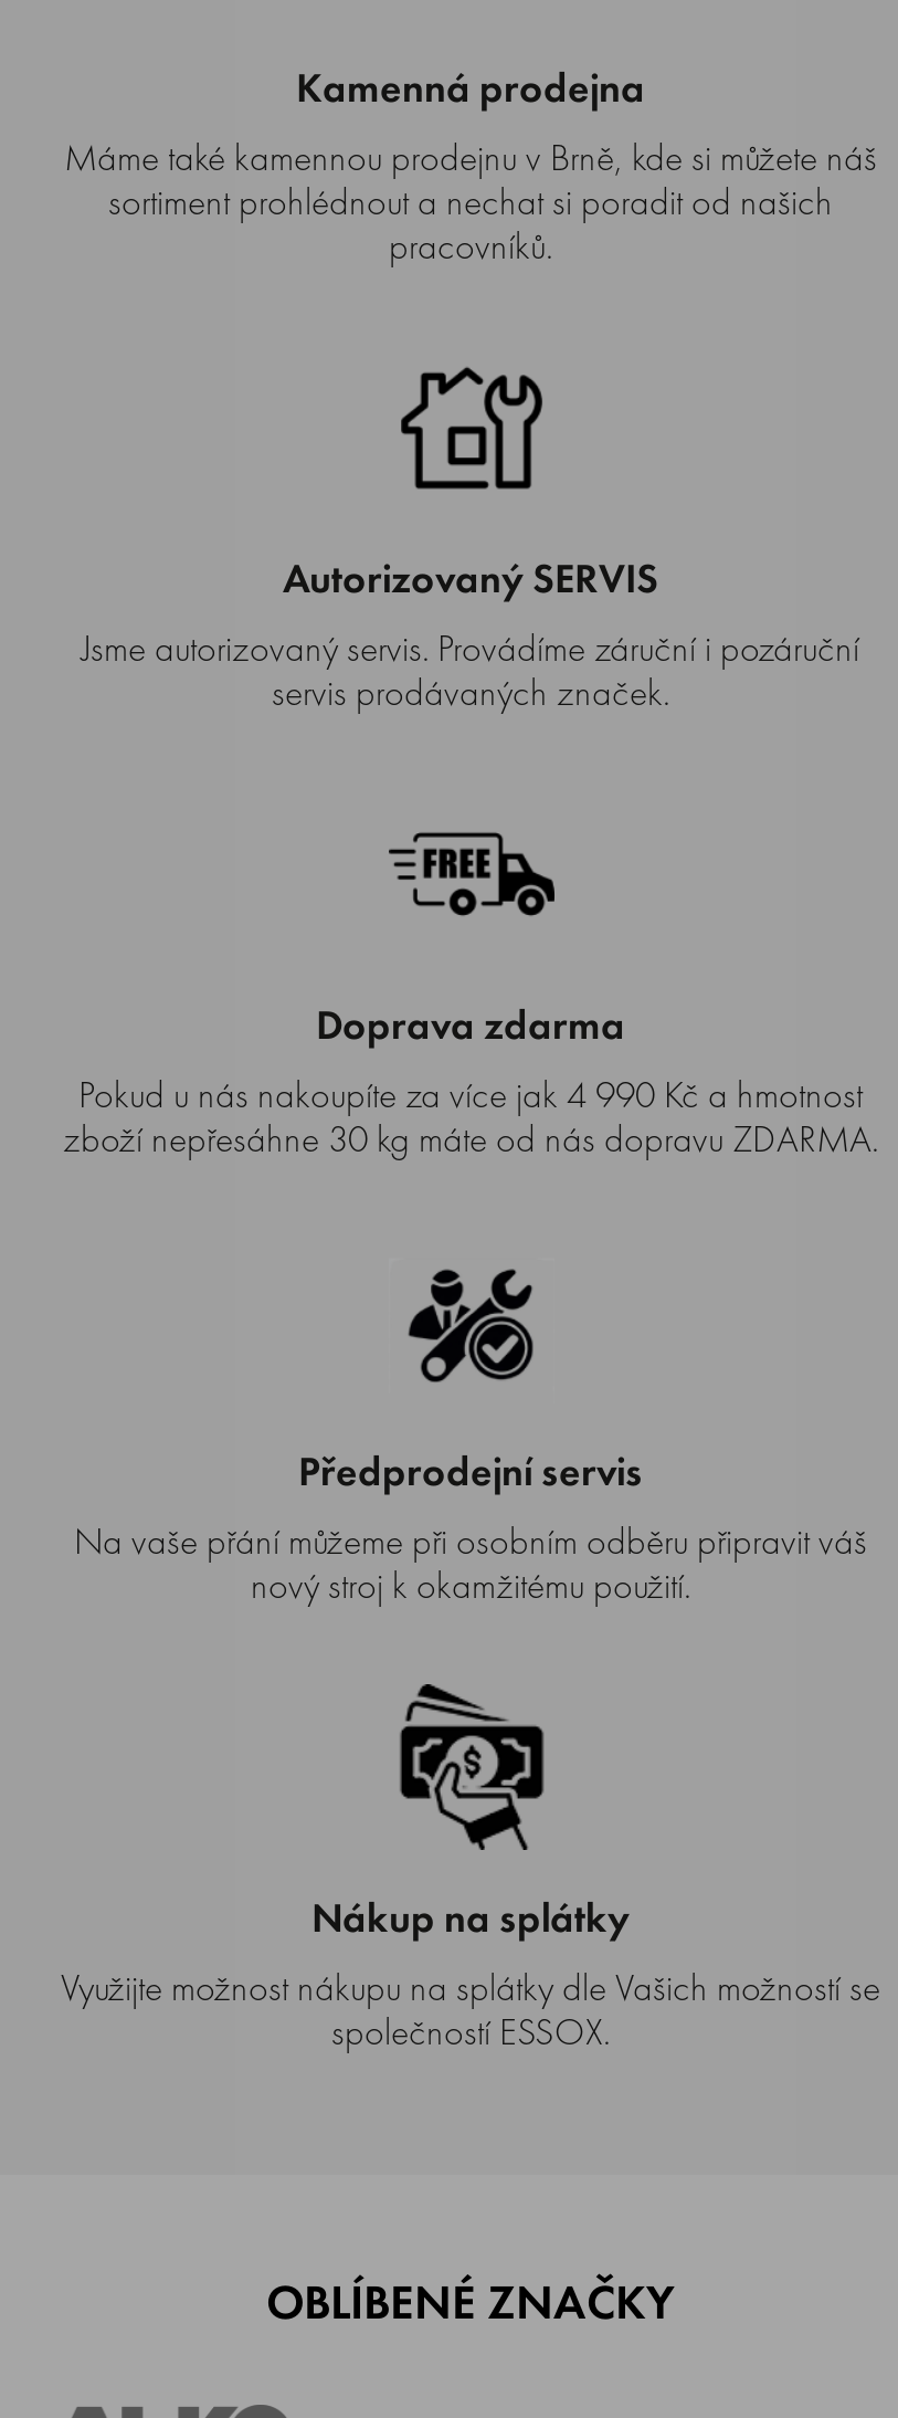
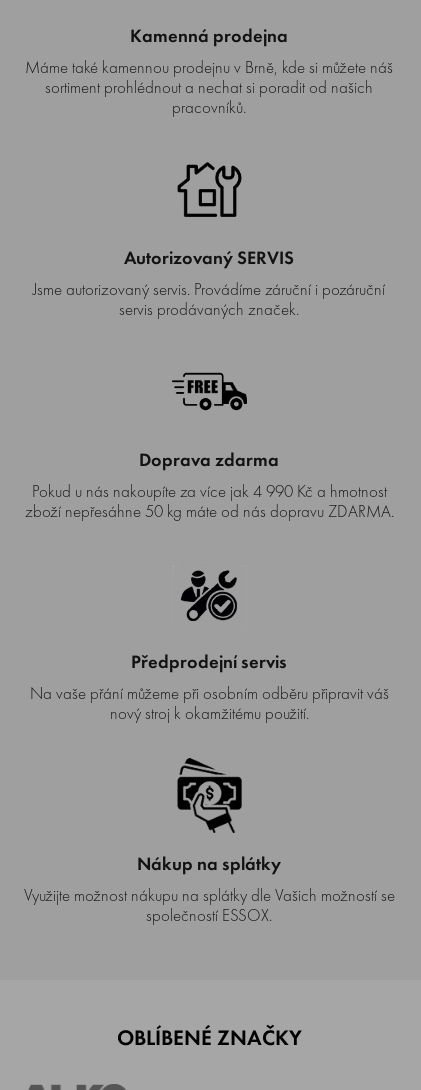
- zboží nepřesáhne 30 kg máte od nás dopravu ZDARMA.
+ zboží nepřesáhne 50 kg máte od nás dopravu ZDARMA.
